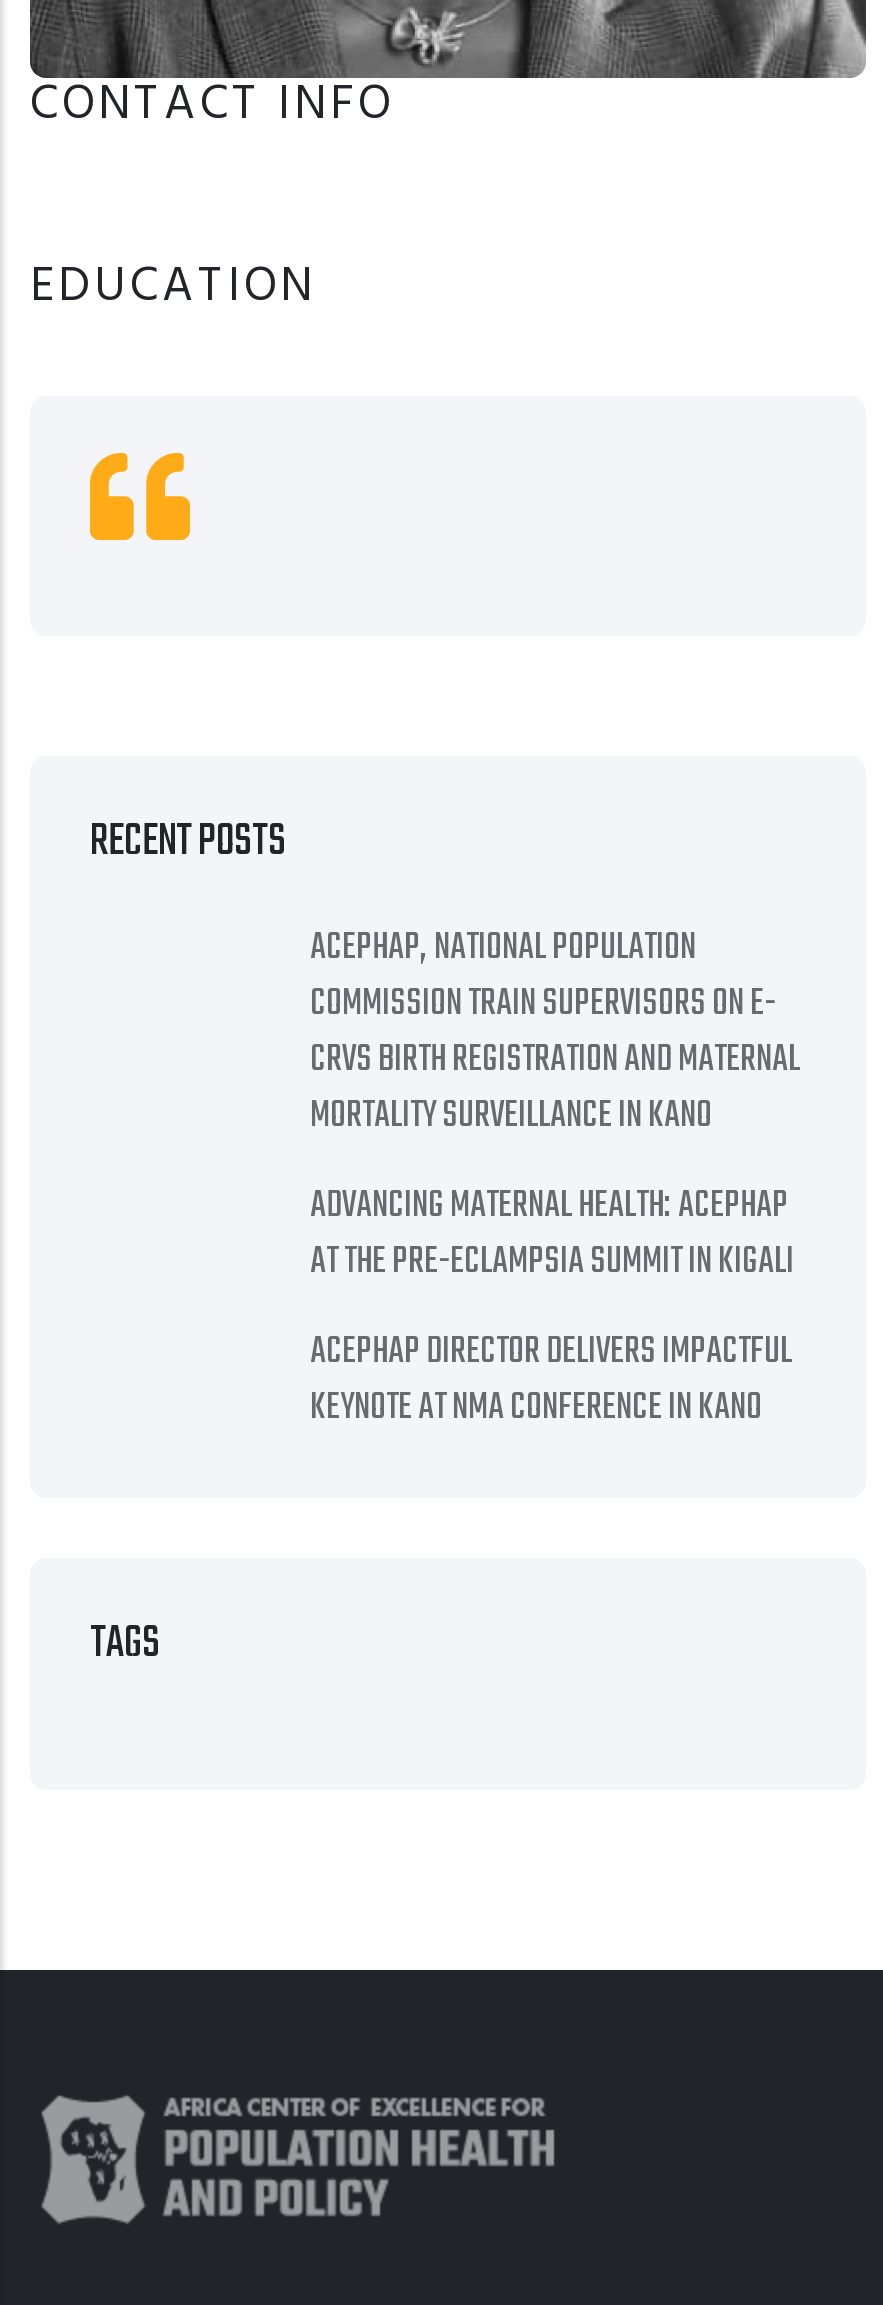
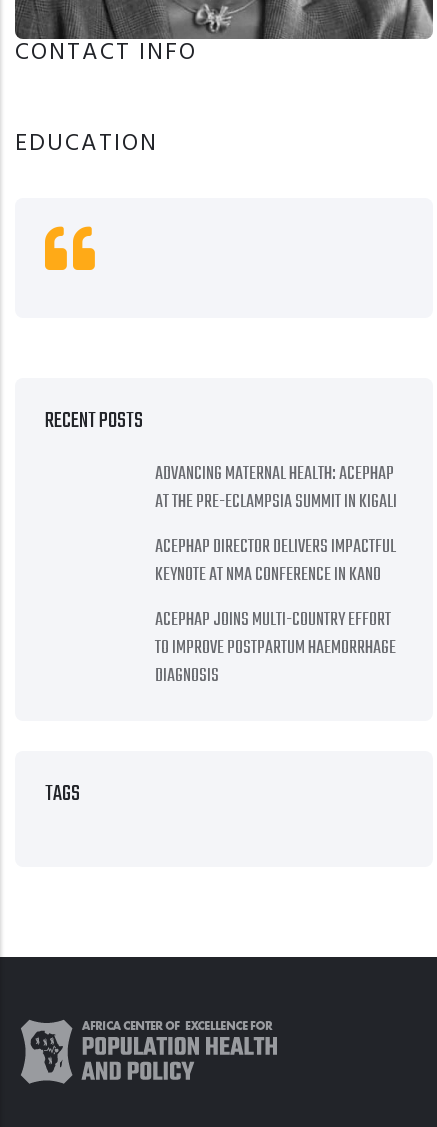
- ACEPHAP, NATIONAL POPULATION
- COMMISSION TRAIN SUPERVISORS ON E-
- CRVS BIRTH REGISTRATION AND MATERNAL
- MORTALITY SURVEILLANCE IN KANO

moved up: ADVANCING MATERNAL HEALTH: ACEPHAP | AT THE PRE-ECLAMPSIA SUMMIT IN KIGALI | ACEPHAP DIRECTOR DELIVERS IMPACTFUL | KEYNOTE AT NMA CONFERENCE IN KANO

+ ACEPHAP JOINS MULTI-COUNTRY EFFORT
+ TO IMPROVE POSTPARTUM HAEMORRHAGE
+ DIAGNOSIS
